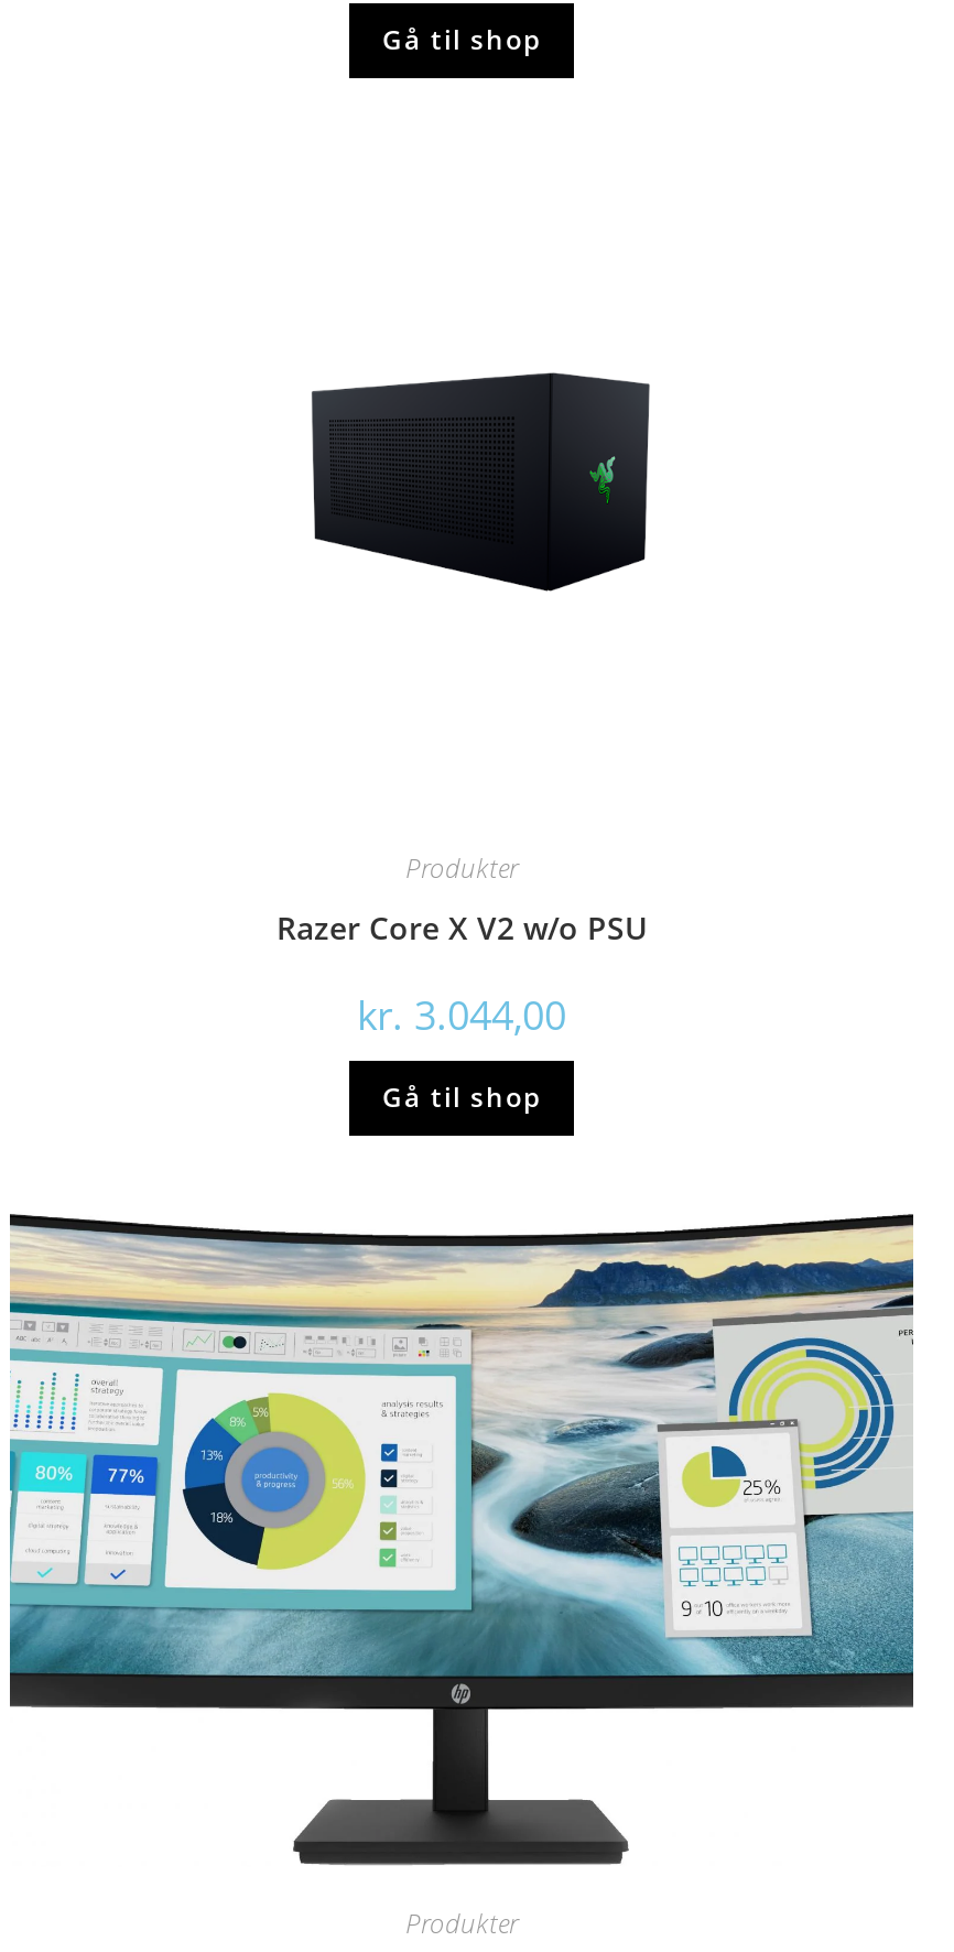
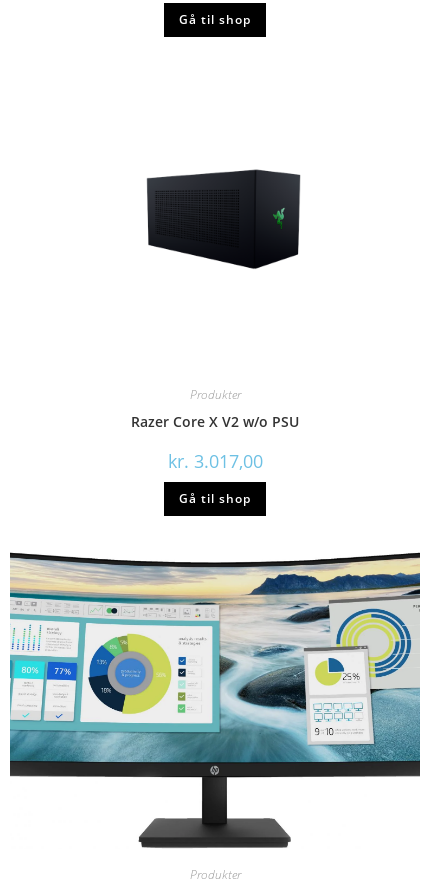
- kr. 3.044,00
+ kr. 3.017,00
